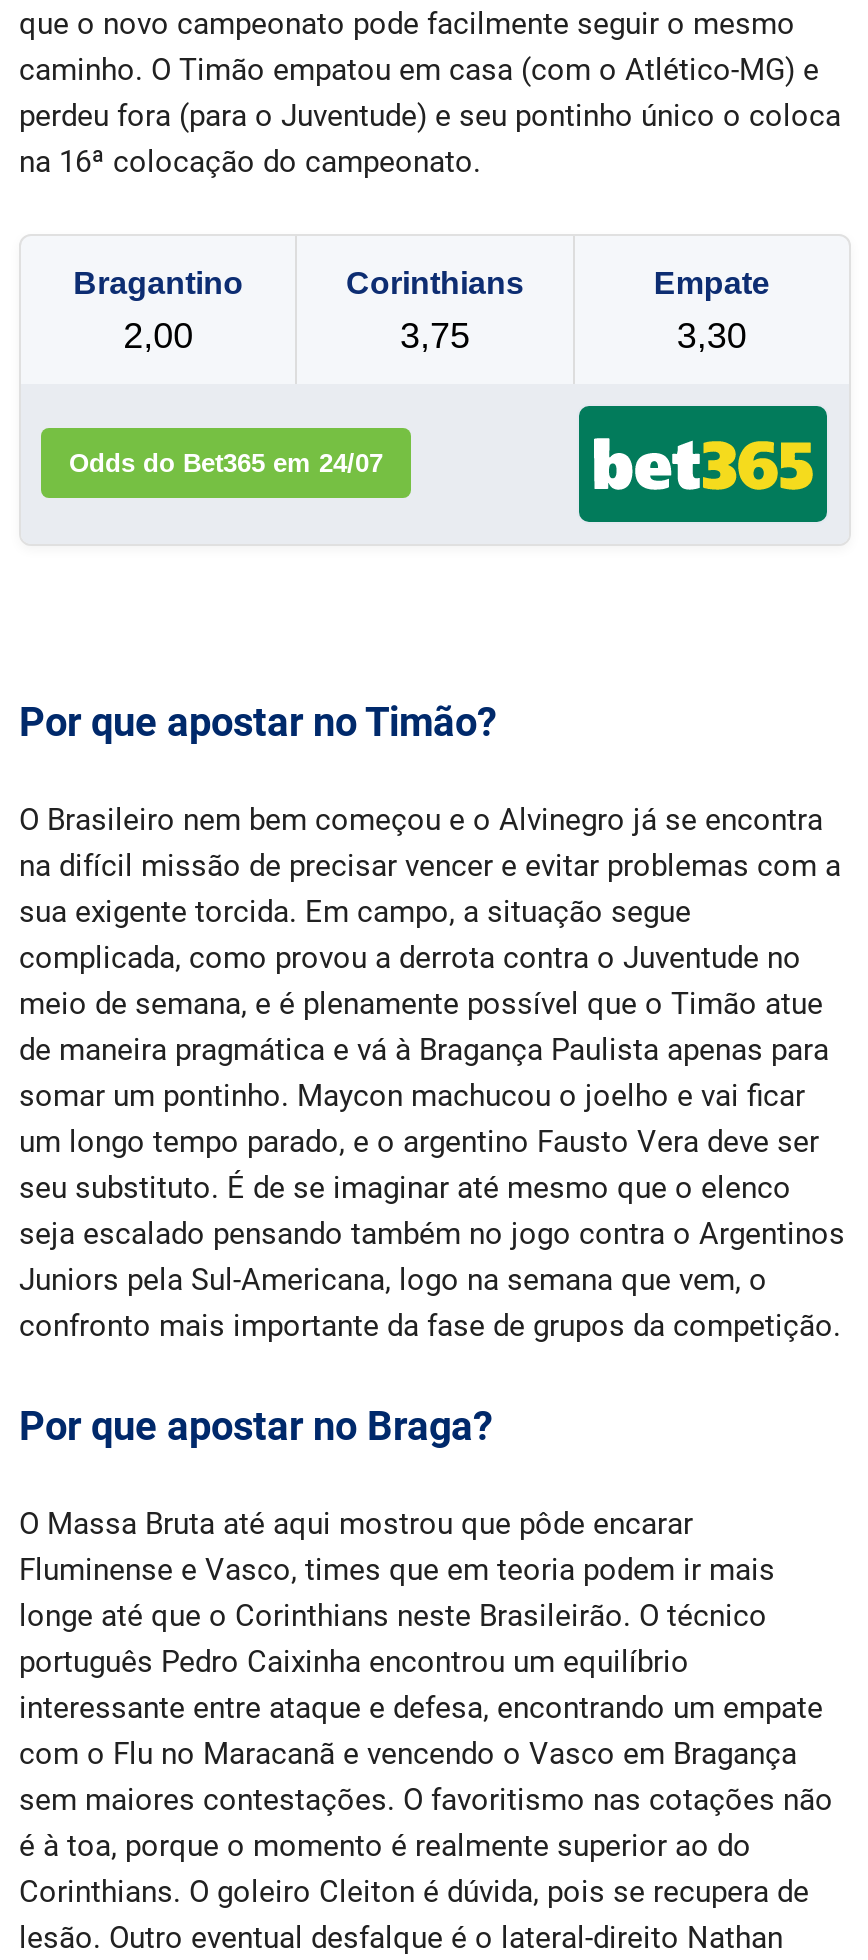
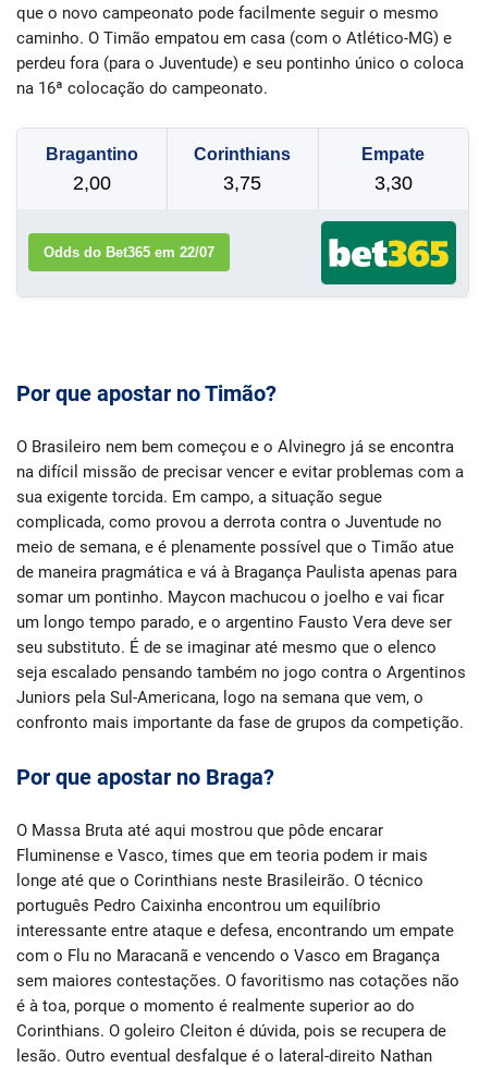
- Odds do Bet365 em 24/07
+ Odds do Bet365 em 22/07
